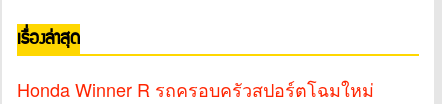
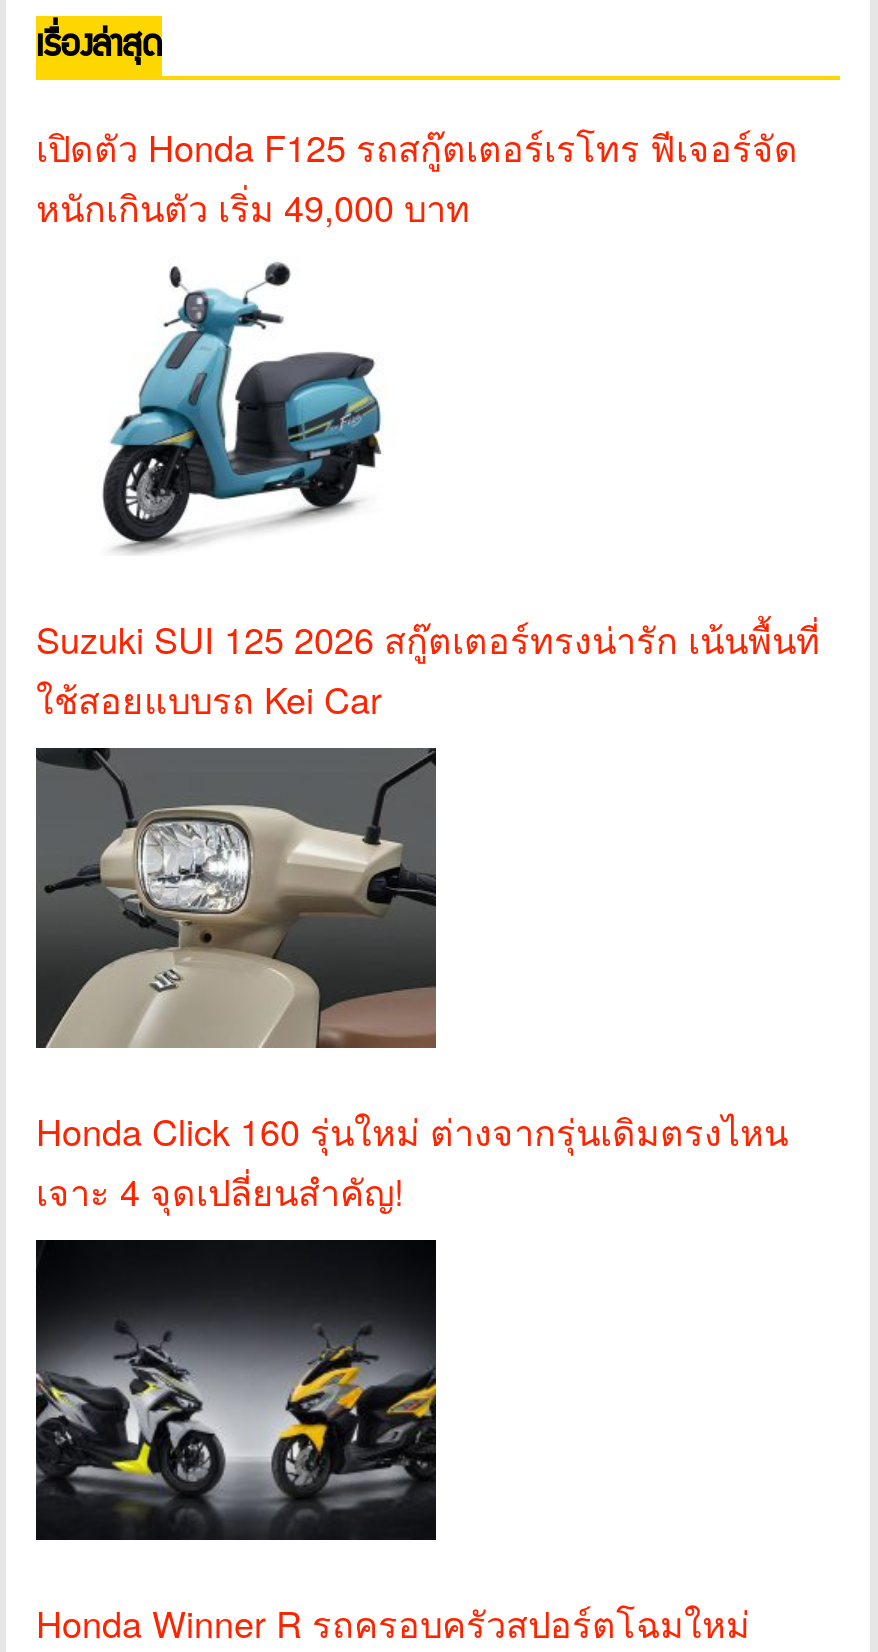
+ [image]
+ Honda Click 160 รุ่นใหม่ ต่างจากรุ่นเดิมตรงไหน
+ เจาะ 4 จุดเปลี่ยนสำคัญ!

+ [image]

+ เปิดตัว Honda F125 รถสกู๊ตเตอร์เรโทร ฟีเจอร์จัด
+ หนักเกินตัว เริ่ม 49,000 บาท

+ [image]
+ Suzuki SUI 125 2026 สกู๊ตเตอร์ทรงน่ารัก เน้นพื้นที่
+ ใช้สอยแบบรถ Kei Car
